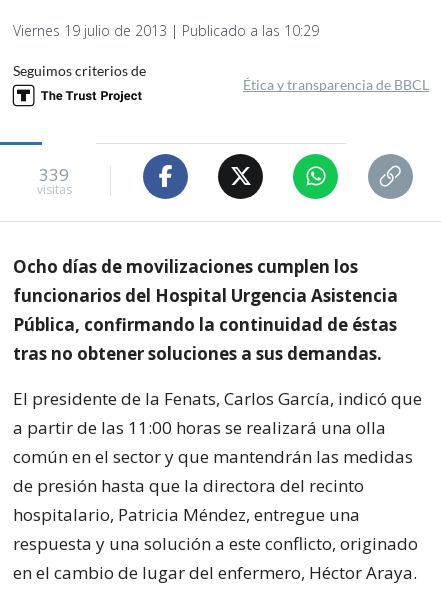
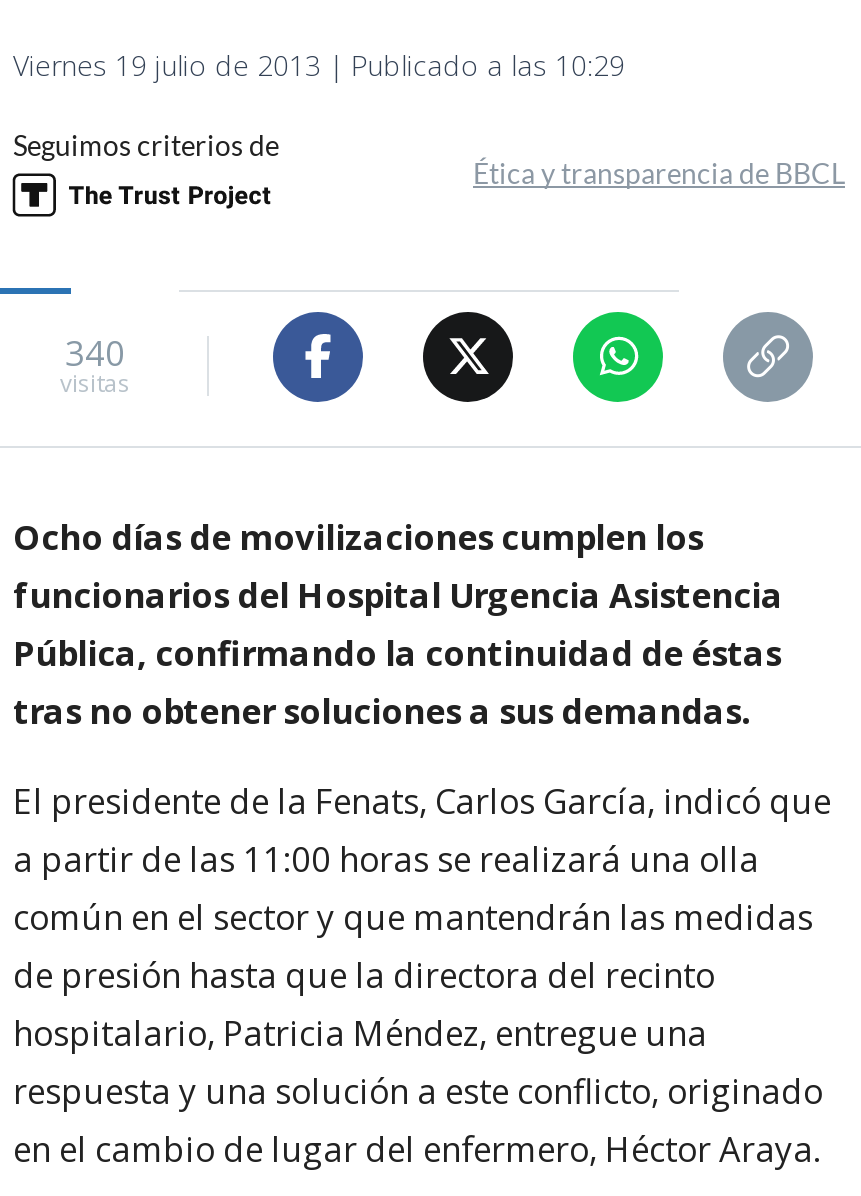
- 339
+ 340
